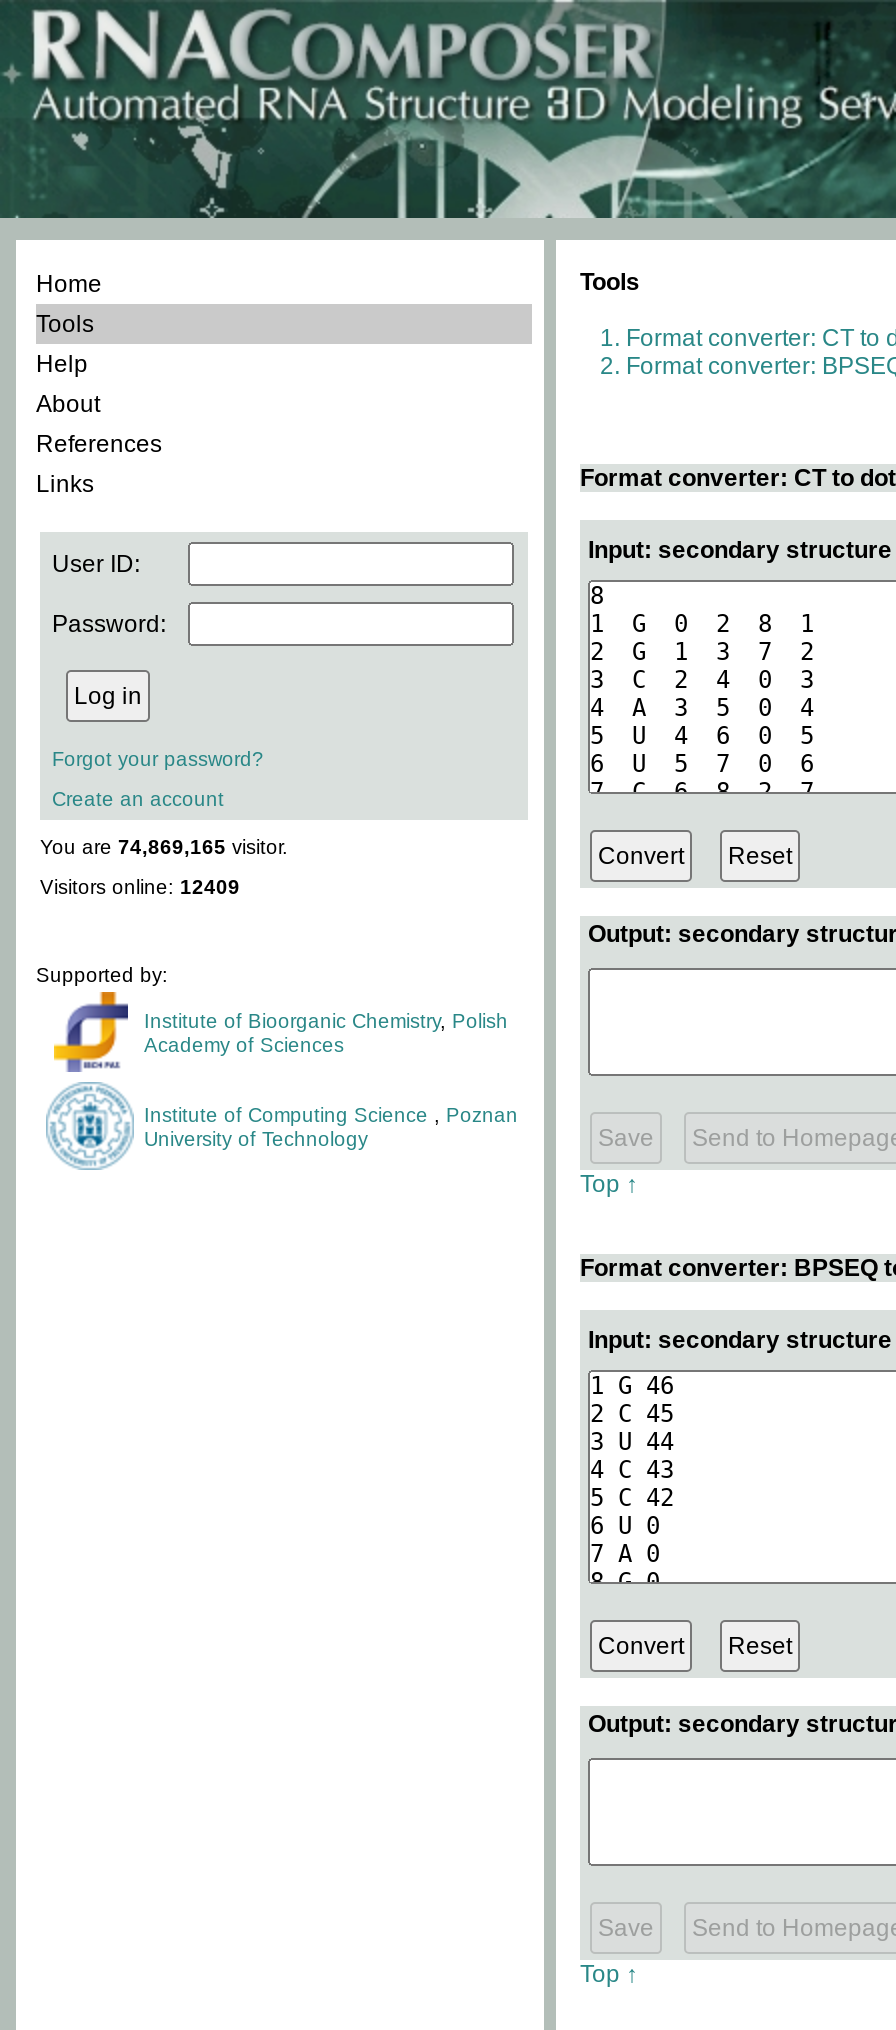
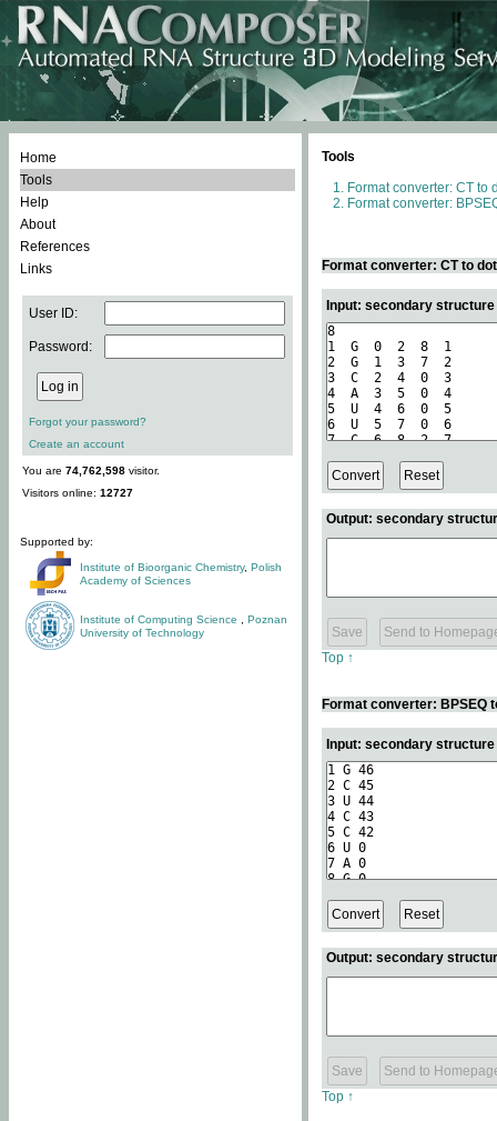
- You are 74,869,165 visitor.
+ You are 74,762,598 visitor.

- Visitors online: 12409
+ Visitors online: 12727
